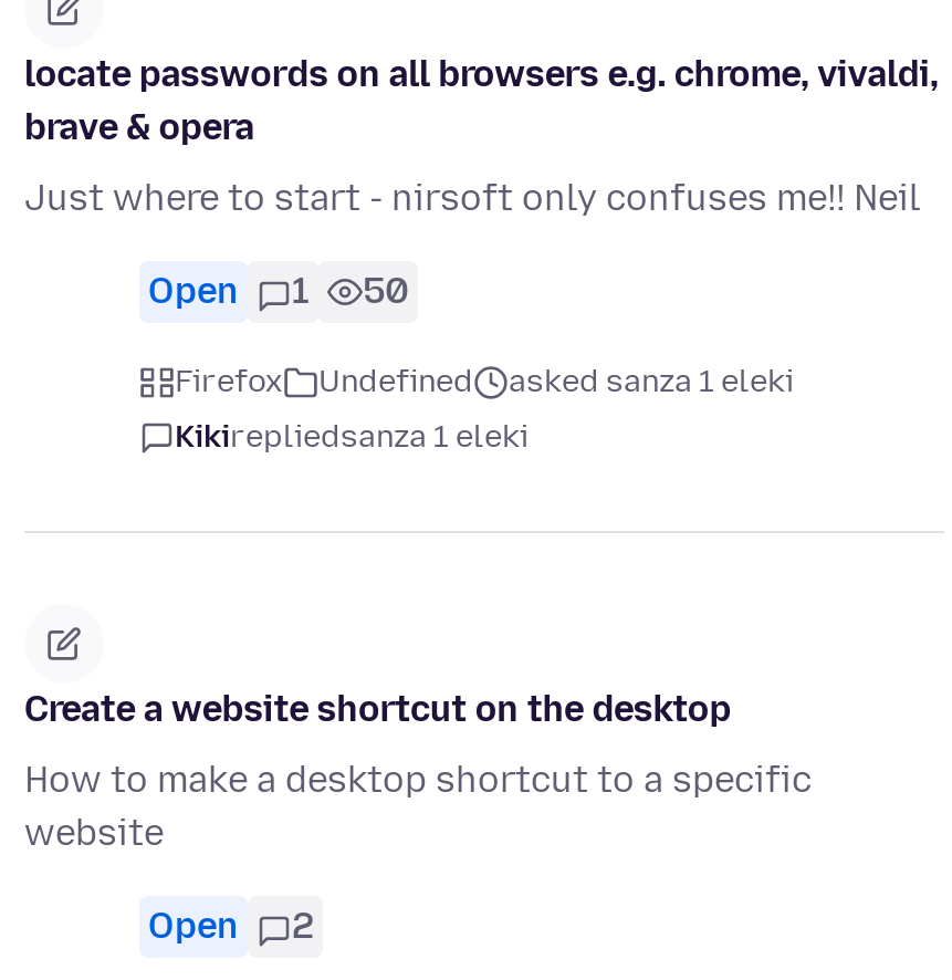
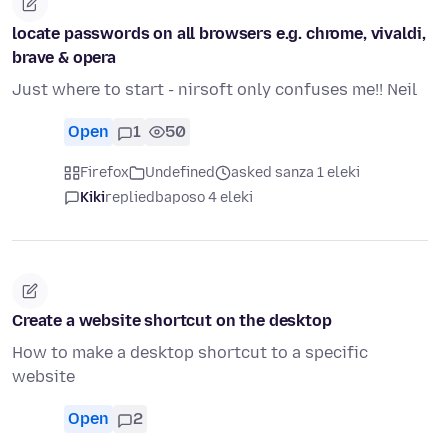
- Kikirepliedsanza 1 eleki
+ Kikirepliedbaposo 4 eleki
